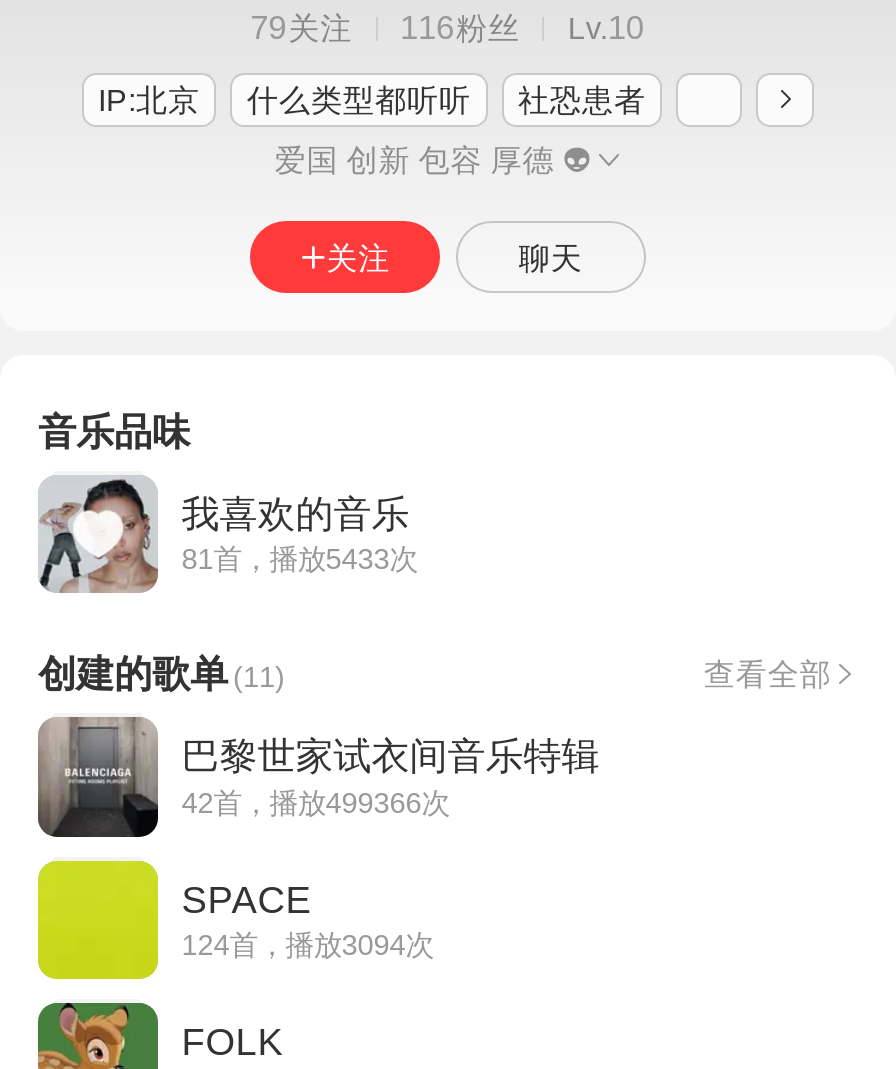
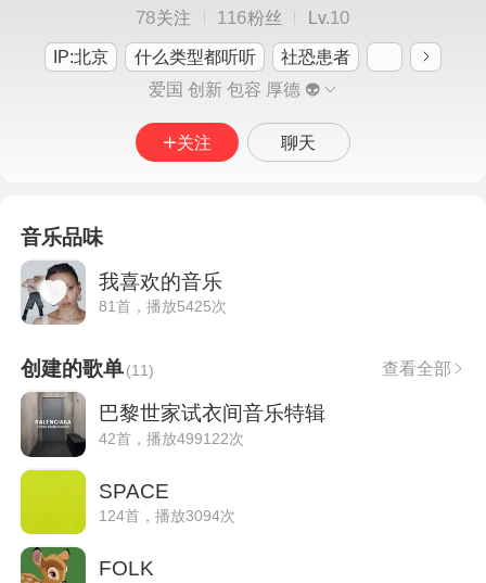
- 79关注 116粉丝 Lv.10
+ 78关注 116粉丝 Lv.10

- 81首，播放5433次
+ 81首，播放5425次

- 42首，播放499366次
+ 42首，播放499122次
